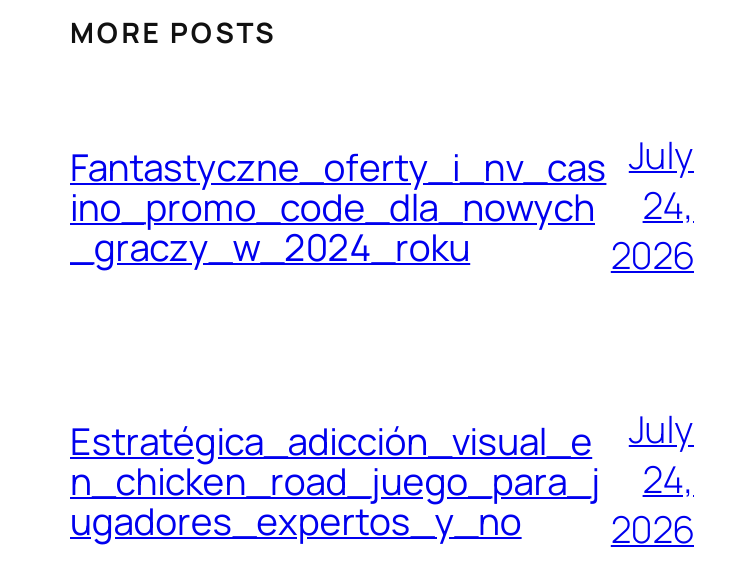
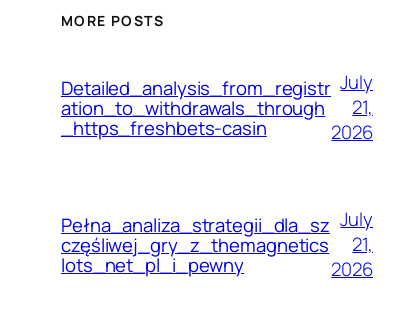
- Fantastyczne_oferty_i_nv_cas
- ino_promo_code_dla_nowych
- _graczy_w_2024_roku
+ Detailed_analysis_from_registr
+ ation_to_withdrawals_through
+ _https_freshbets-casin

- 24,
+ 21,

- Estratégica_adicción_visual_e
- n_chicken_road_juego_para_j
- ugadores_expertos_y_no
+ Pełna_analiza_strategii_dla_sz
+ częśliwej_gry_z_themagnetics
+ lots_net_pl_i_pewny

- 24,
+ 21,
